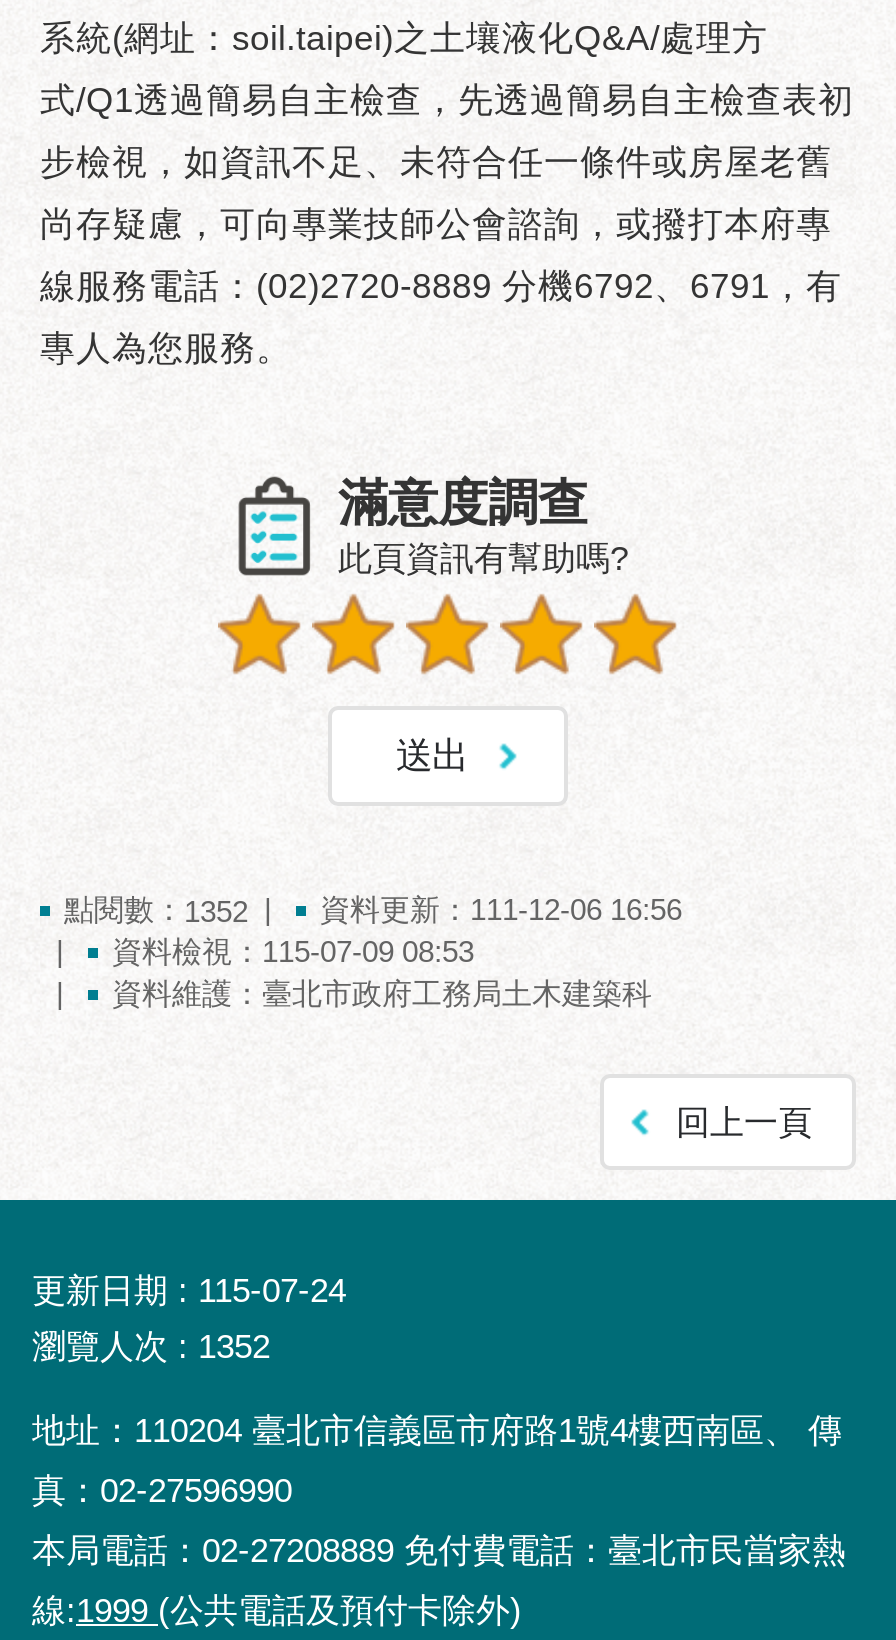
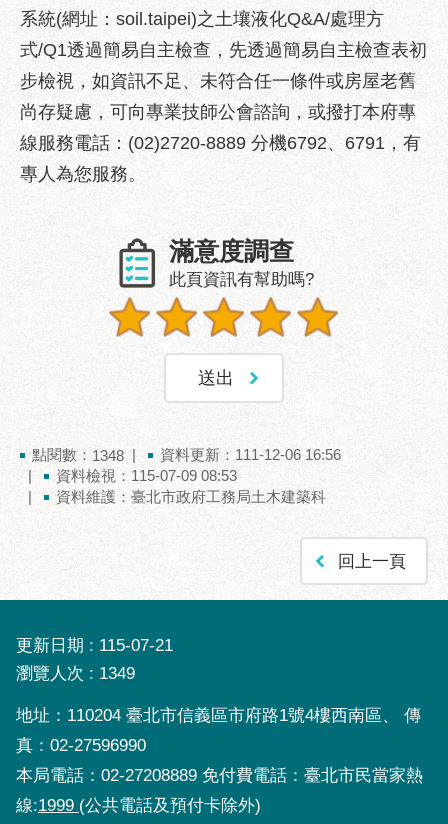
- 點閱數：1352
+ 點閱數：1348

- 115-07-24
+ 115-07-21

- 1352
+ 1349
